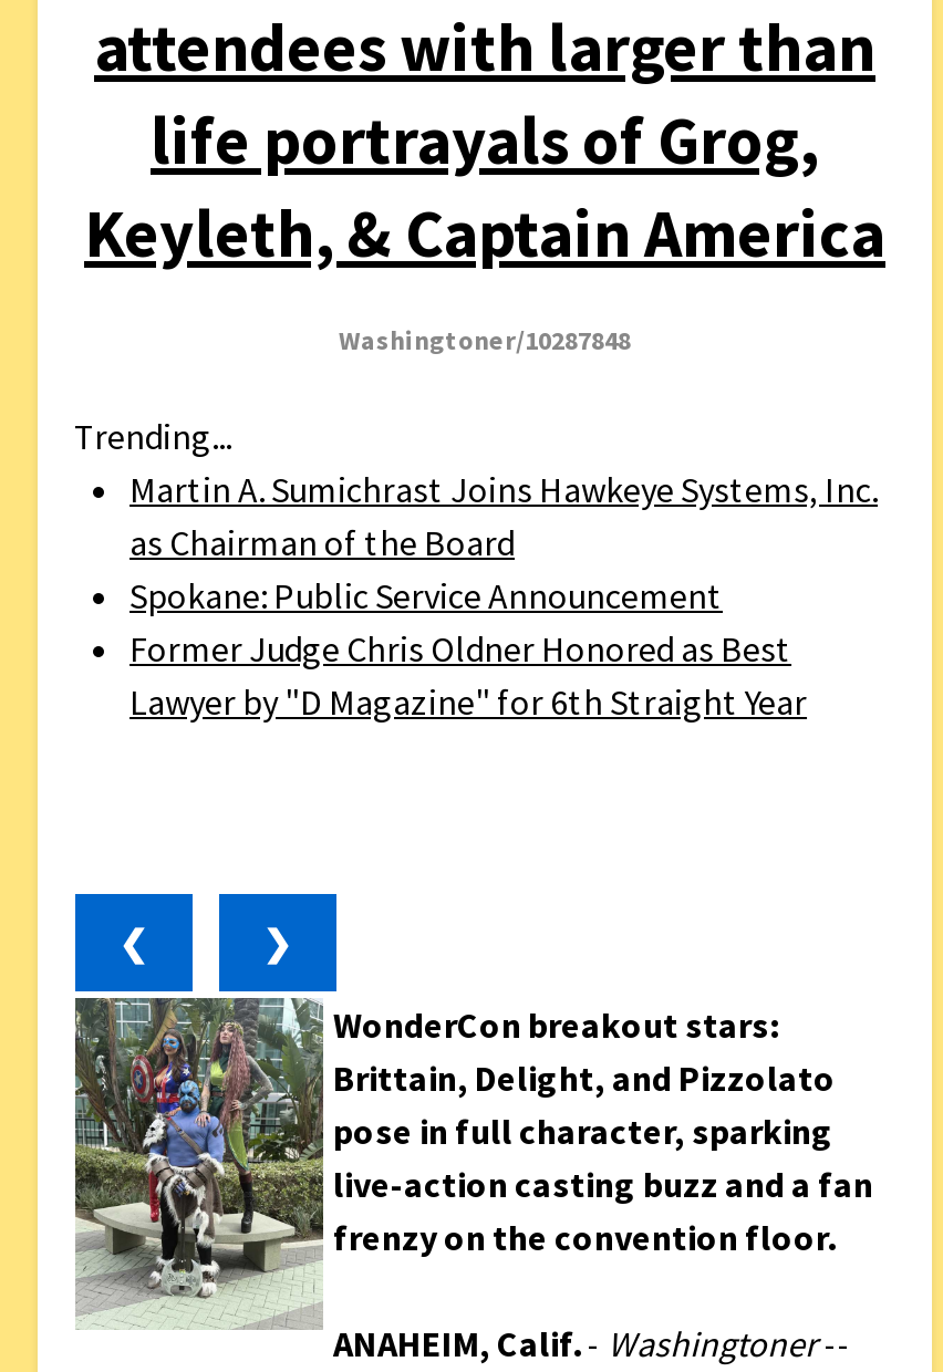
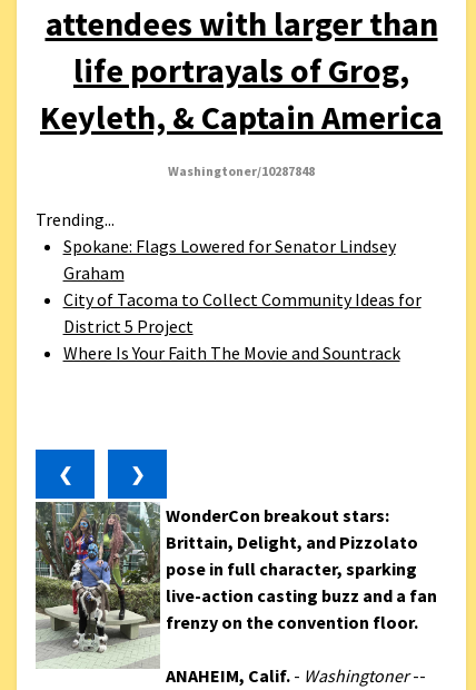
- Martin A. Sumichrast Joins Hawkeye Systems, Inc.
- as Chairman of the Board
- Spokane: Public Service Announcement
- Former Judge Chris Oldner Honored as Best
- Lawyer by "D Magazine" for 6th Straight Year
+ Spokane: Flags Lowered for Senator Lindsey
+ Graham
+ City of Tacoma to Collect Community Ideas for
+ District 5 Project
+ Where Is Your Faith The Movie and Sountrack
